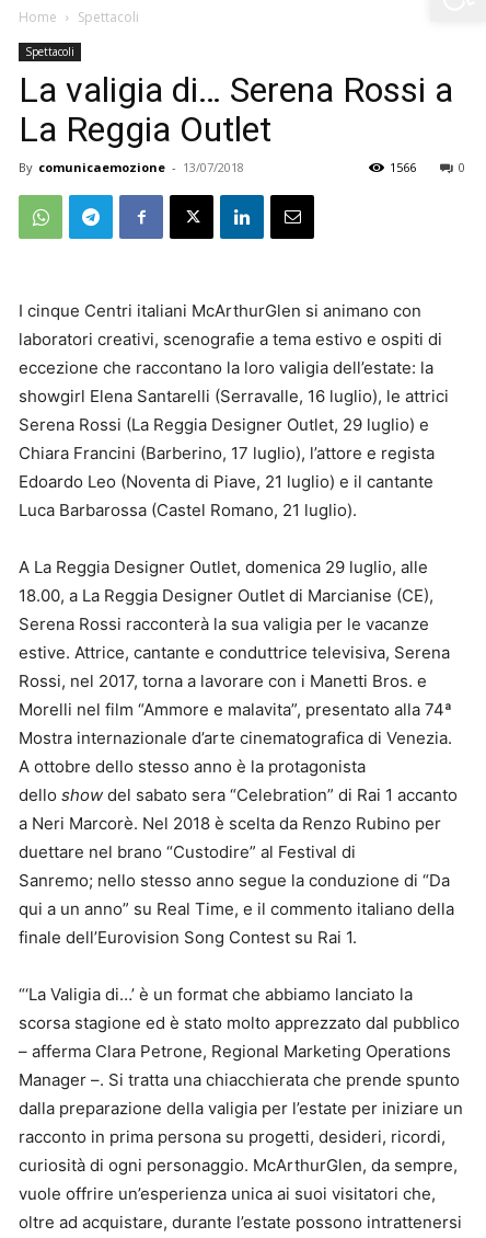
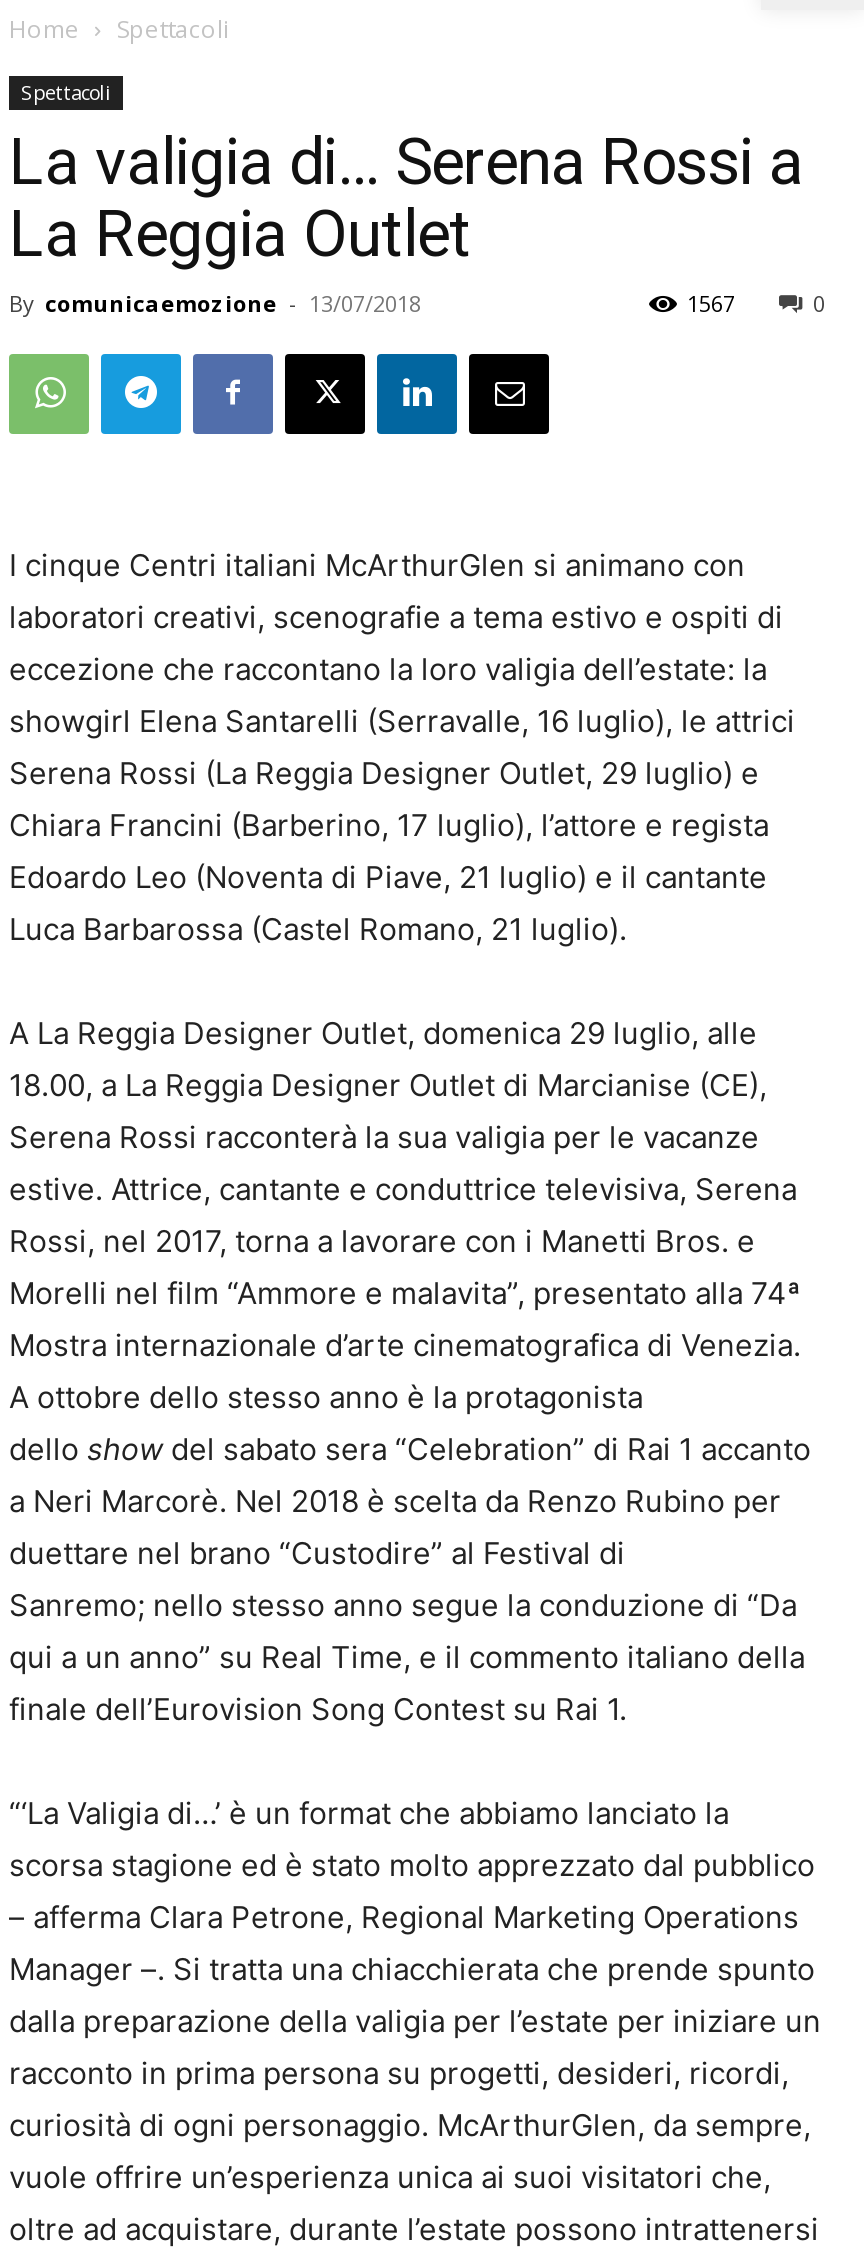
- 1566
+ 1567
